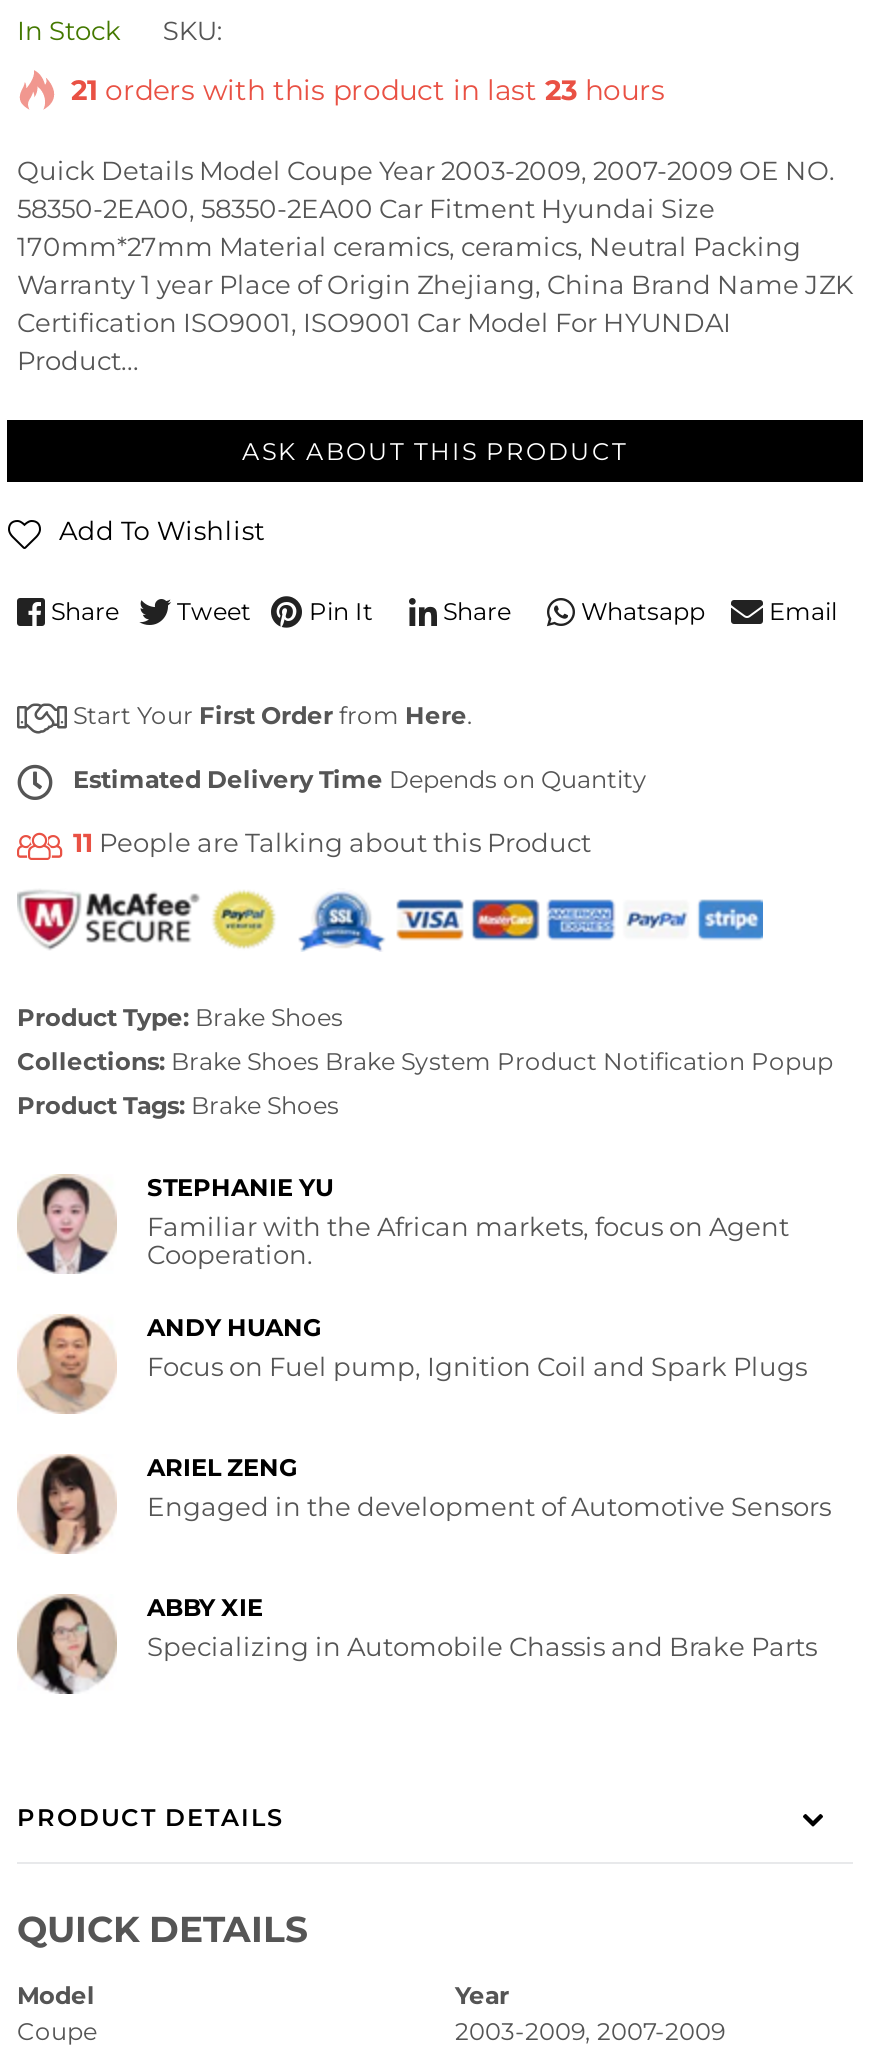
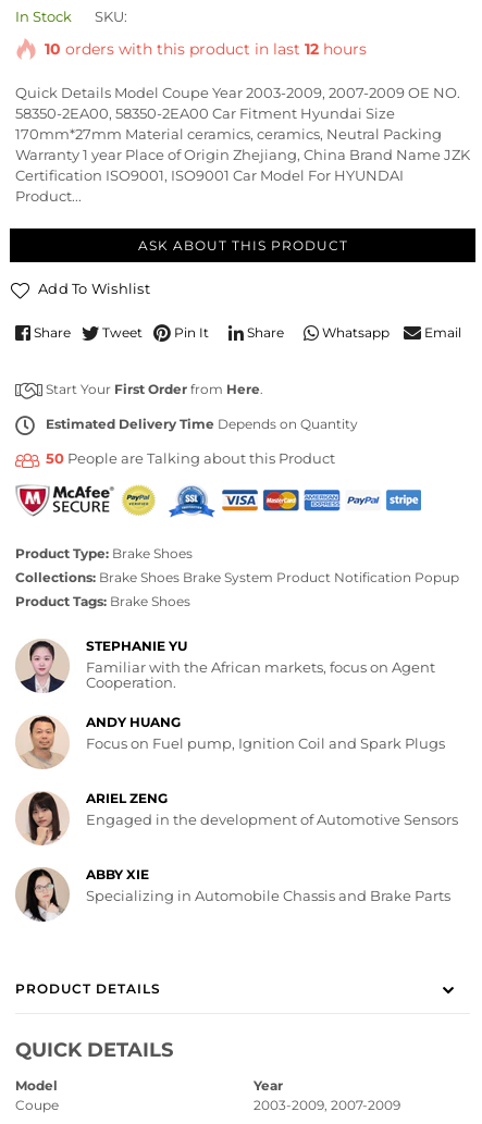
- 21 orders with this product in last 23 hours
+ 10 orders with this product in last 12 hours

- 11 People are Talking about this Product
+ 50 People are Talking about this Product
